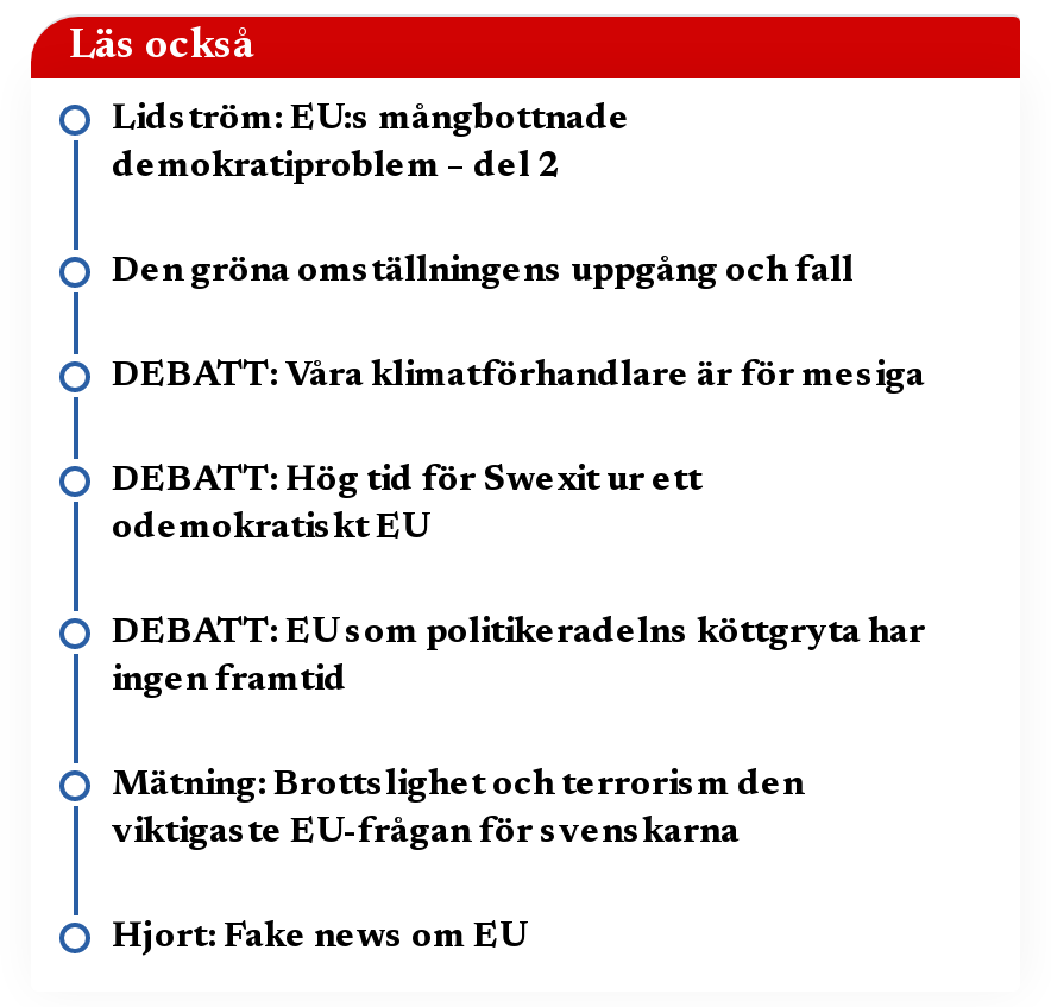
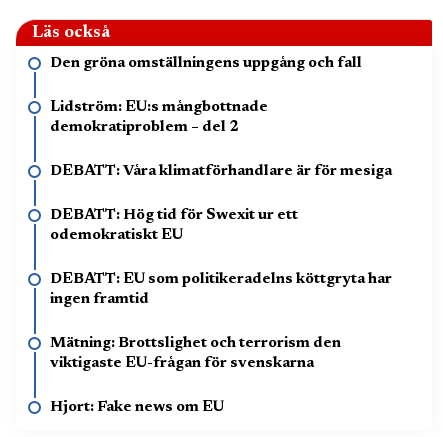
moved down: Lidström: EU:s mångbottnade | demokratiproblem – del 2

moved up: Den gröna omställningens uppgång och fall
